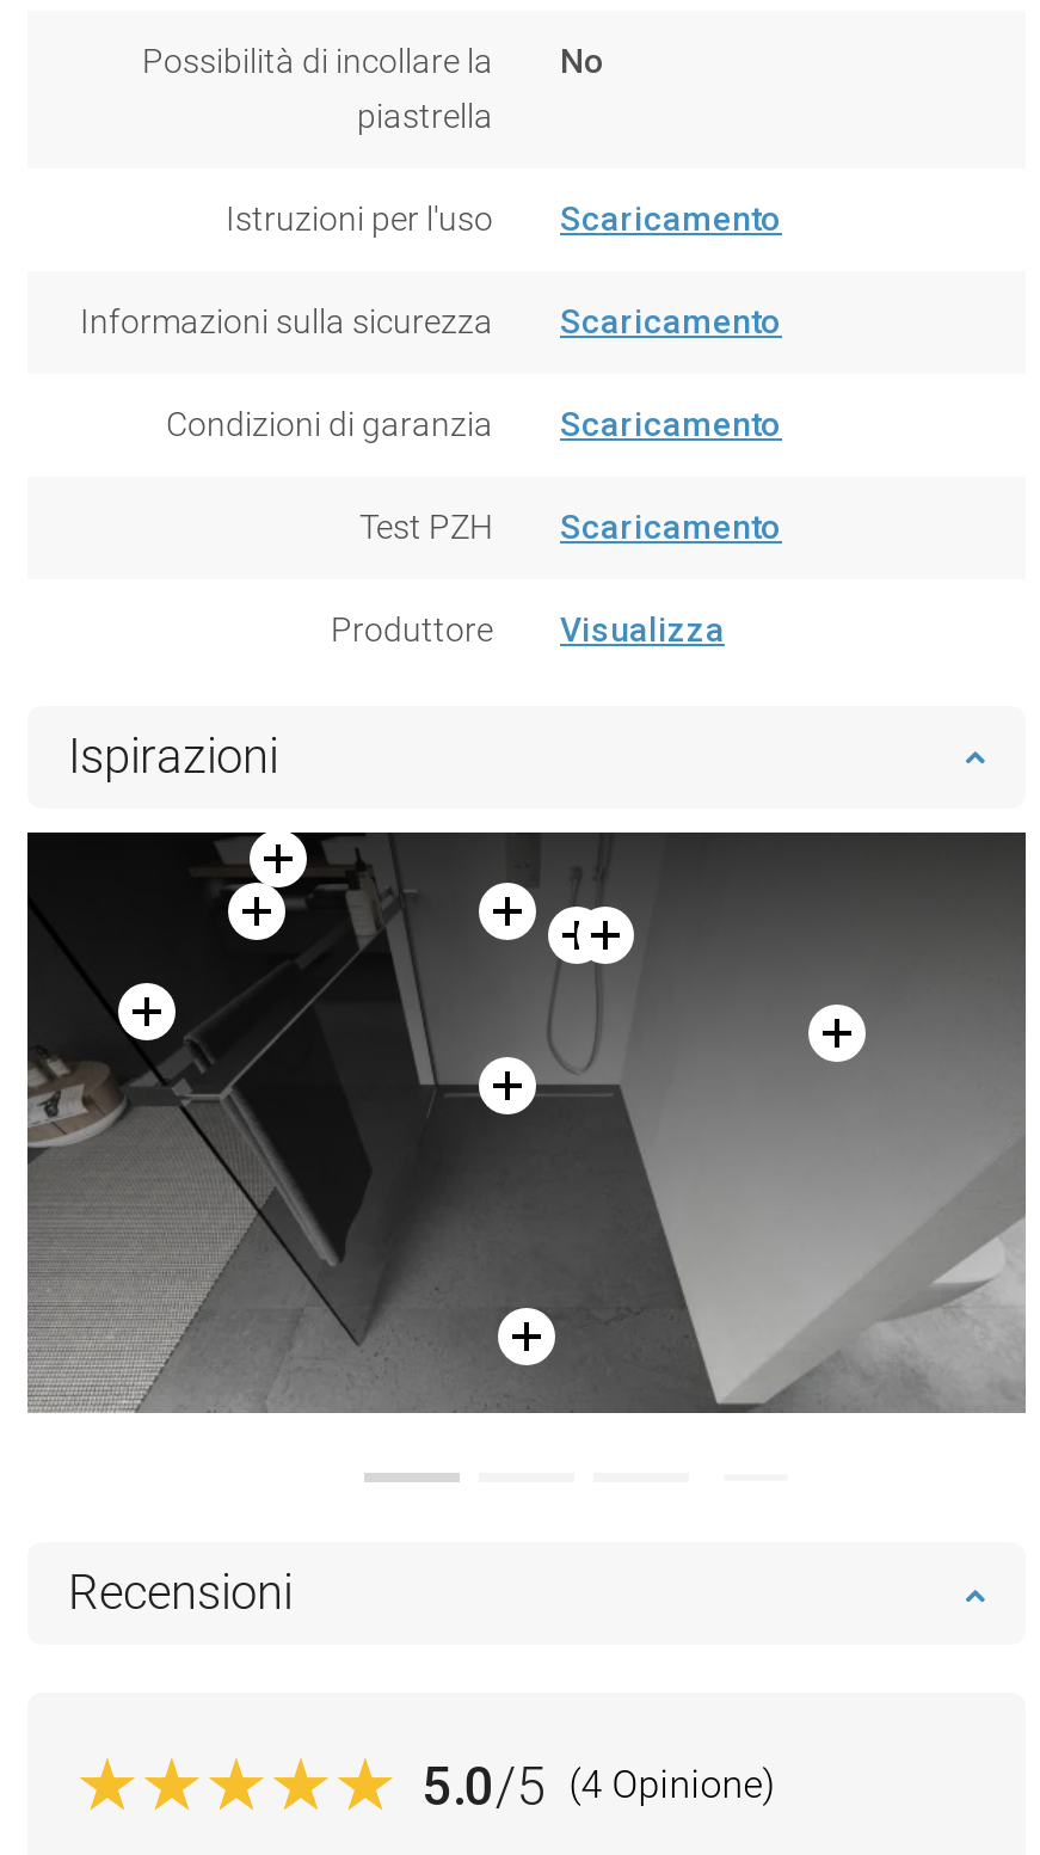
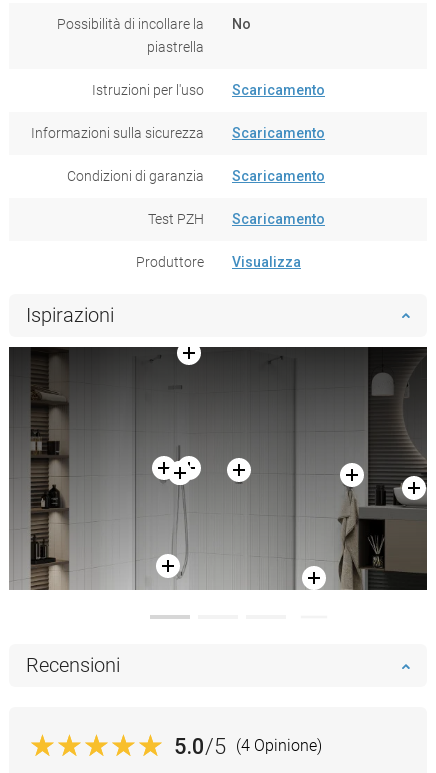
- [image]
+ [image]
